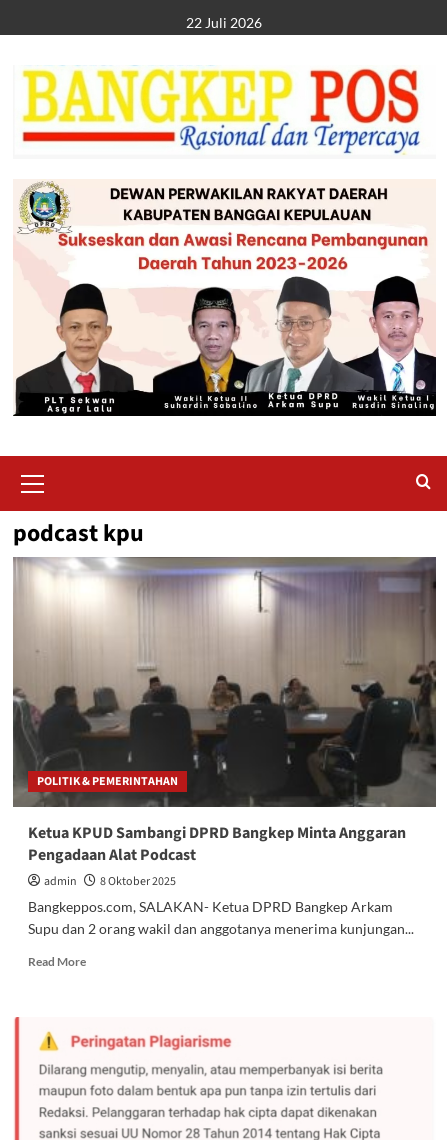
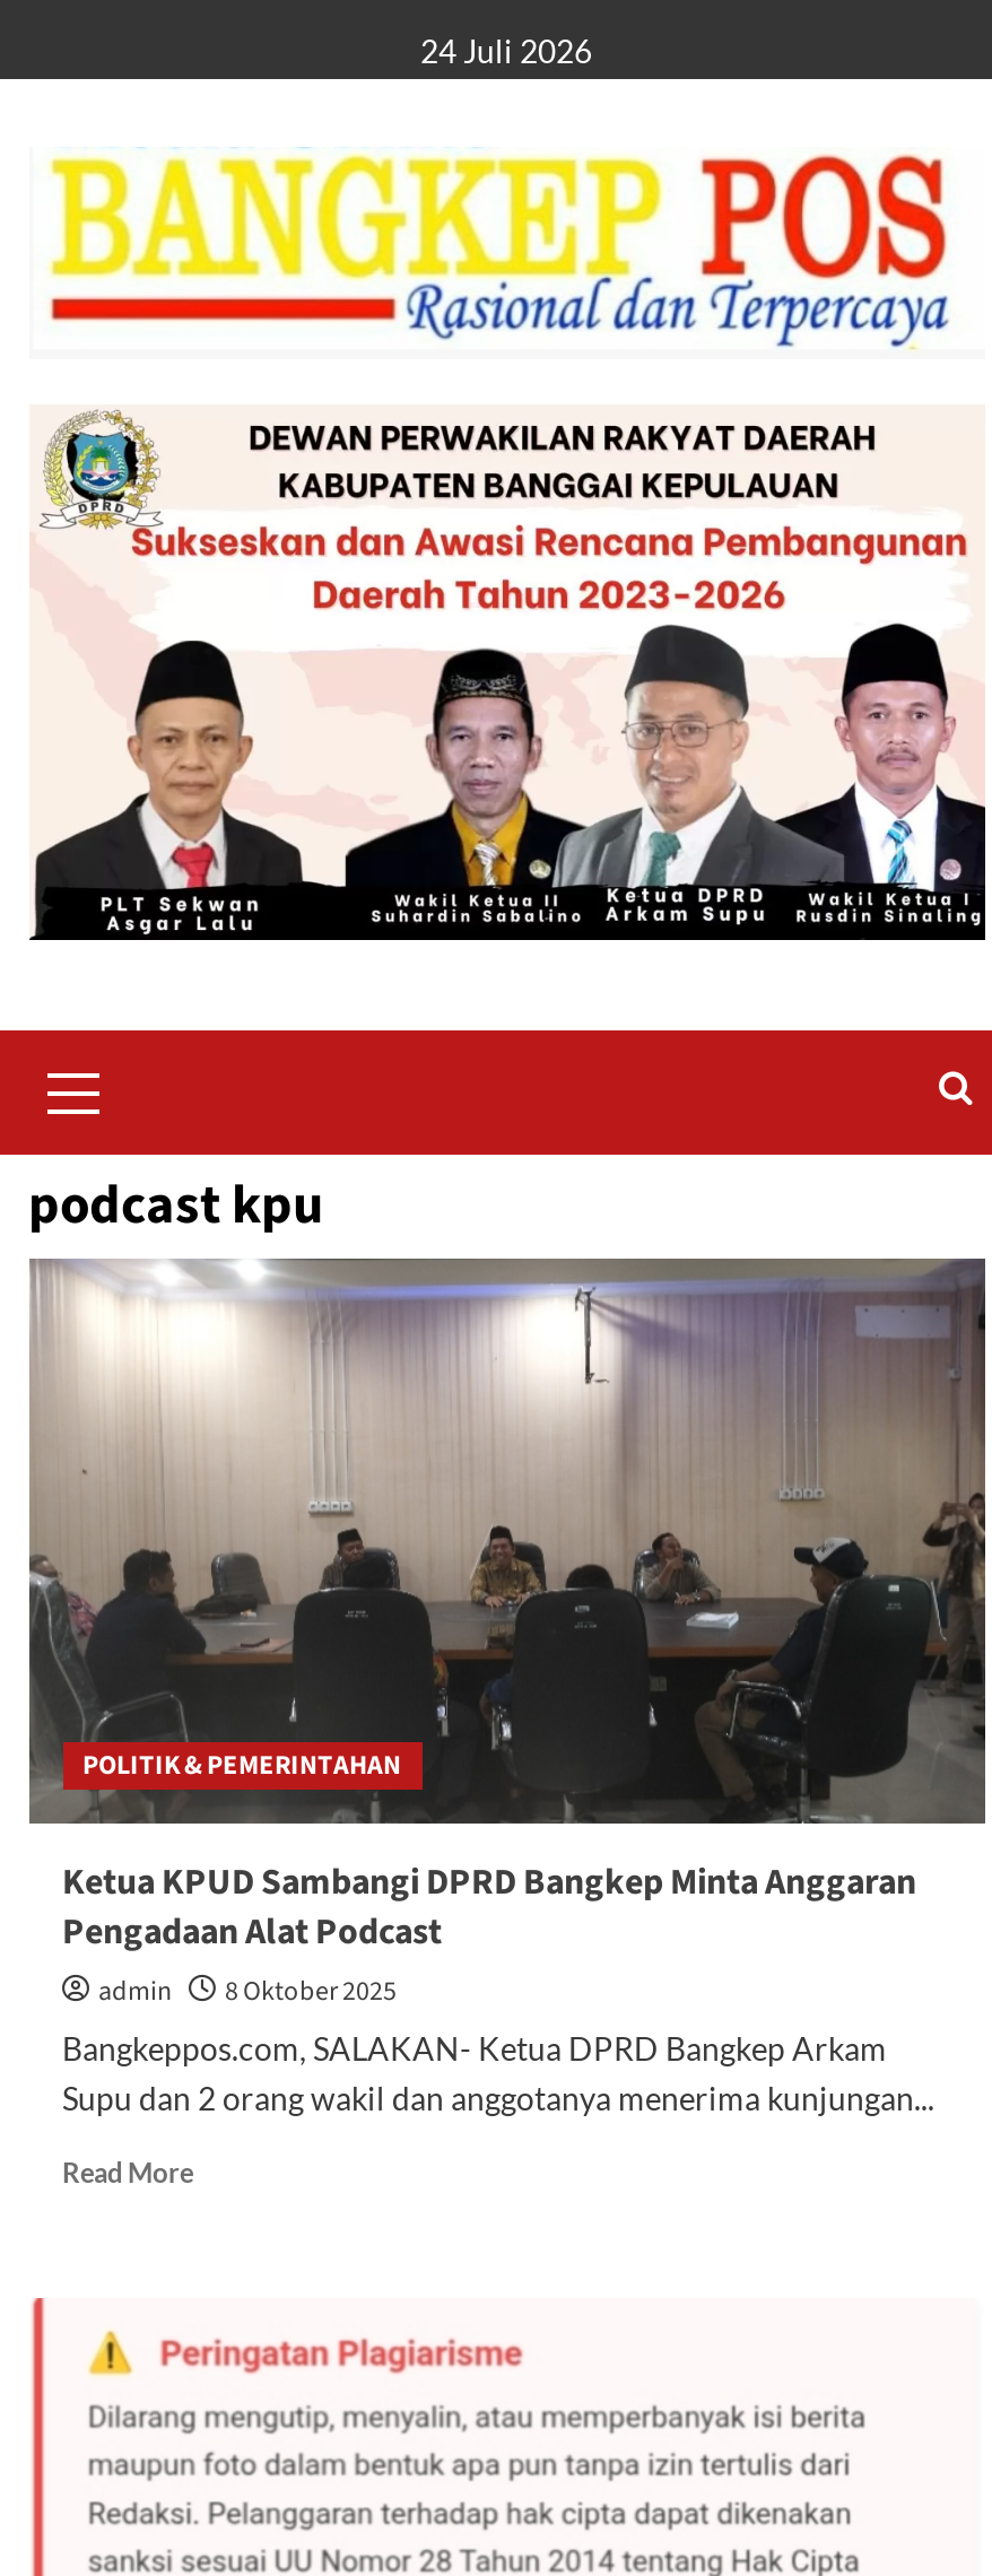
- 22 Juli 2026
+ 24 Juli 2026
